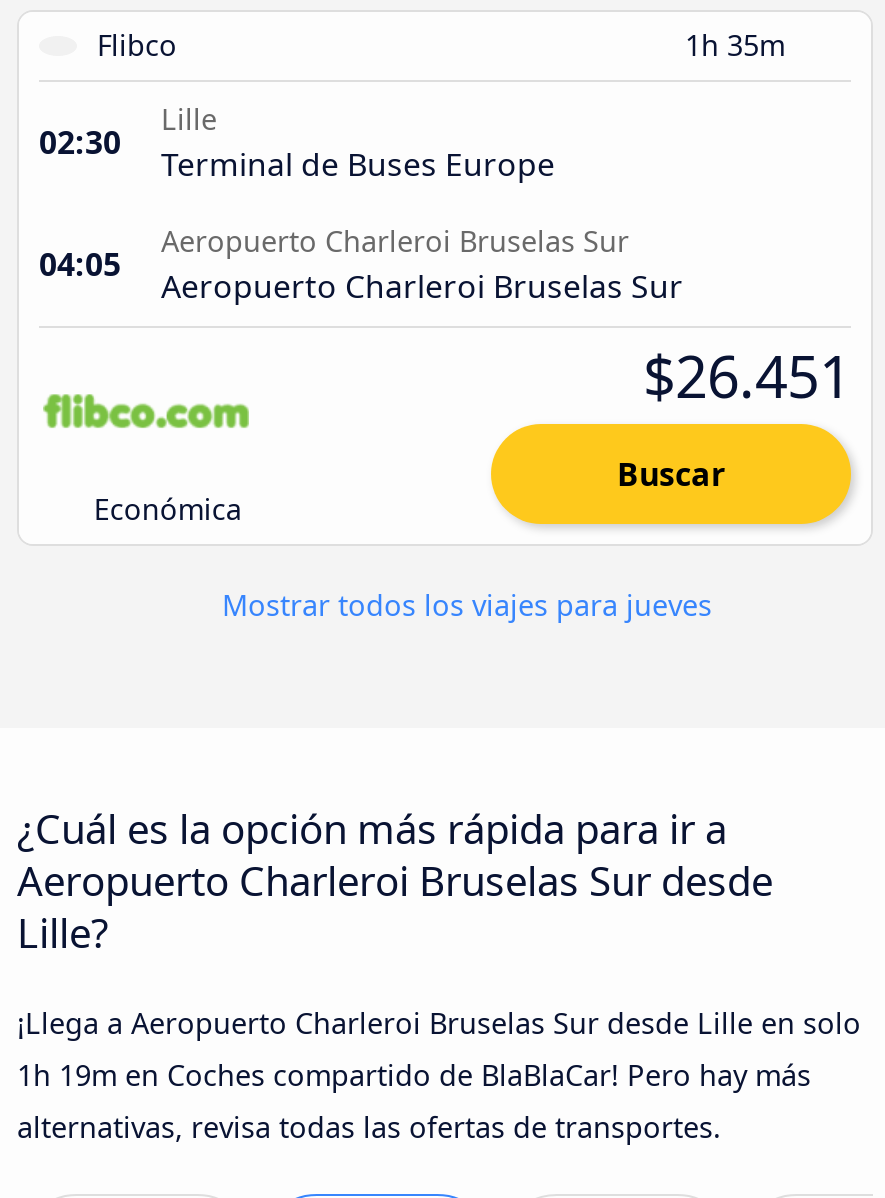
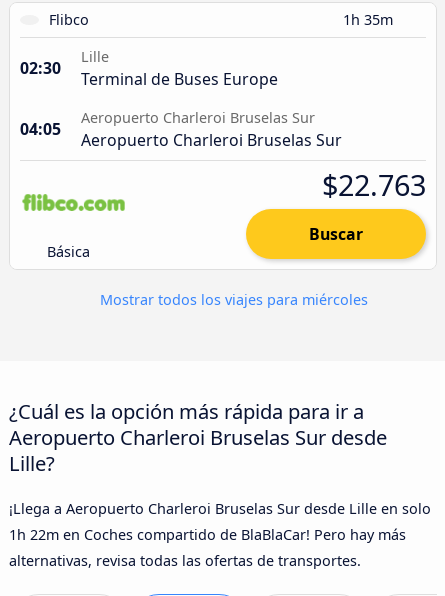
- $26.451
+ $22.763

- Económica
+ Básica

- Mostrar todos los viajes para jueves
+ Mostrar todos los viajes para miércoles

- 1h 19m en Coches compartido de BlaBlaCar! Pero hay más
+ 1h 22m en Coches compartido de BlaBlaCar! Pero hay más
